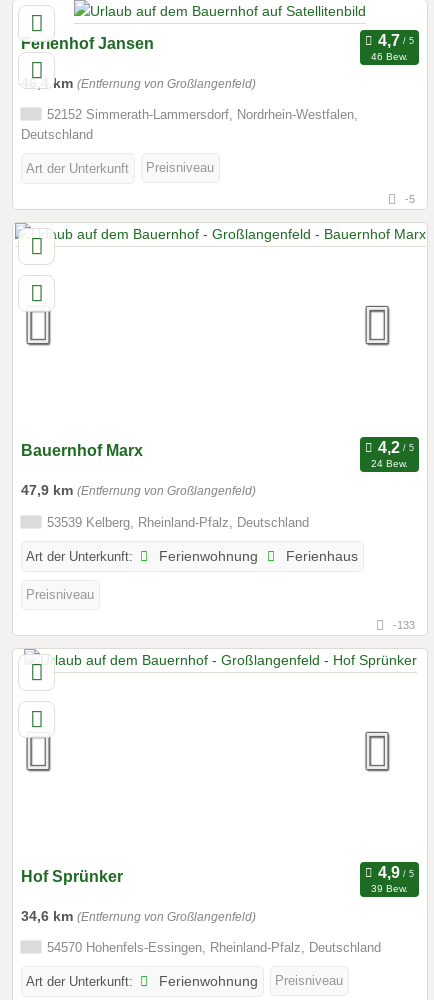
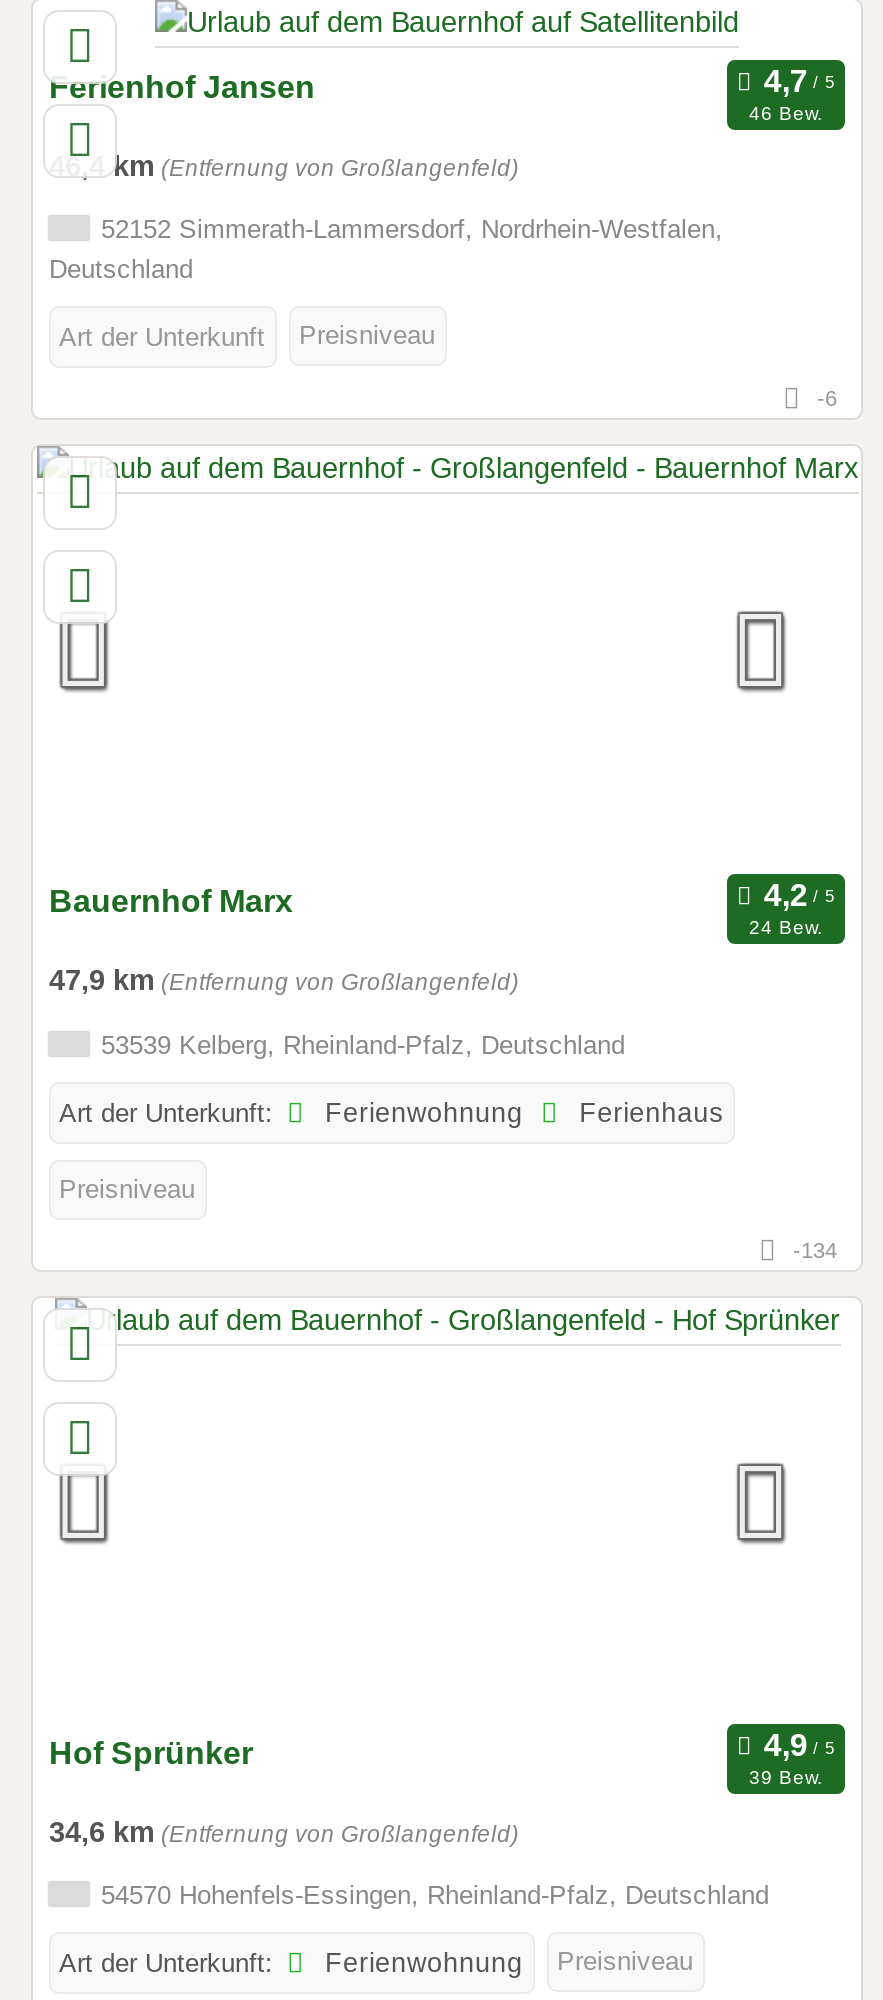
- -5
+ -6

- -133
+ -134
